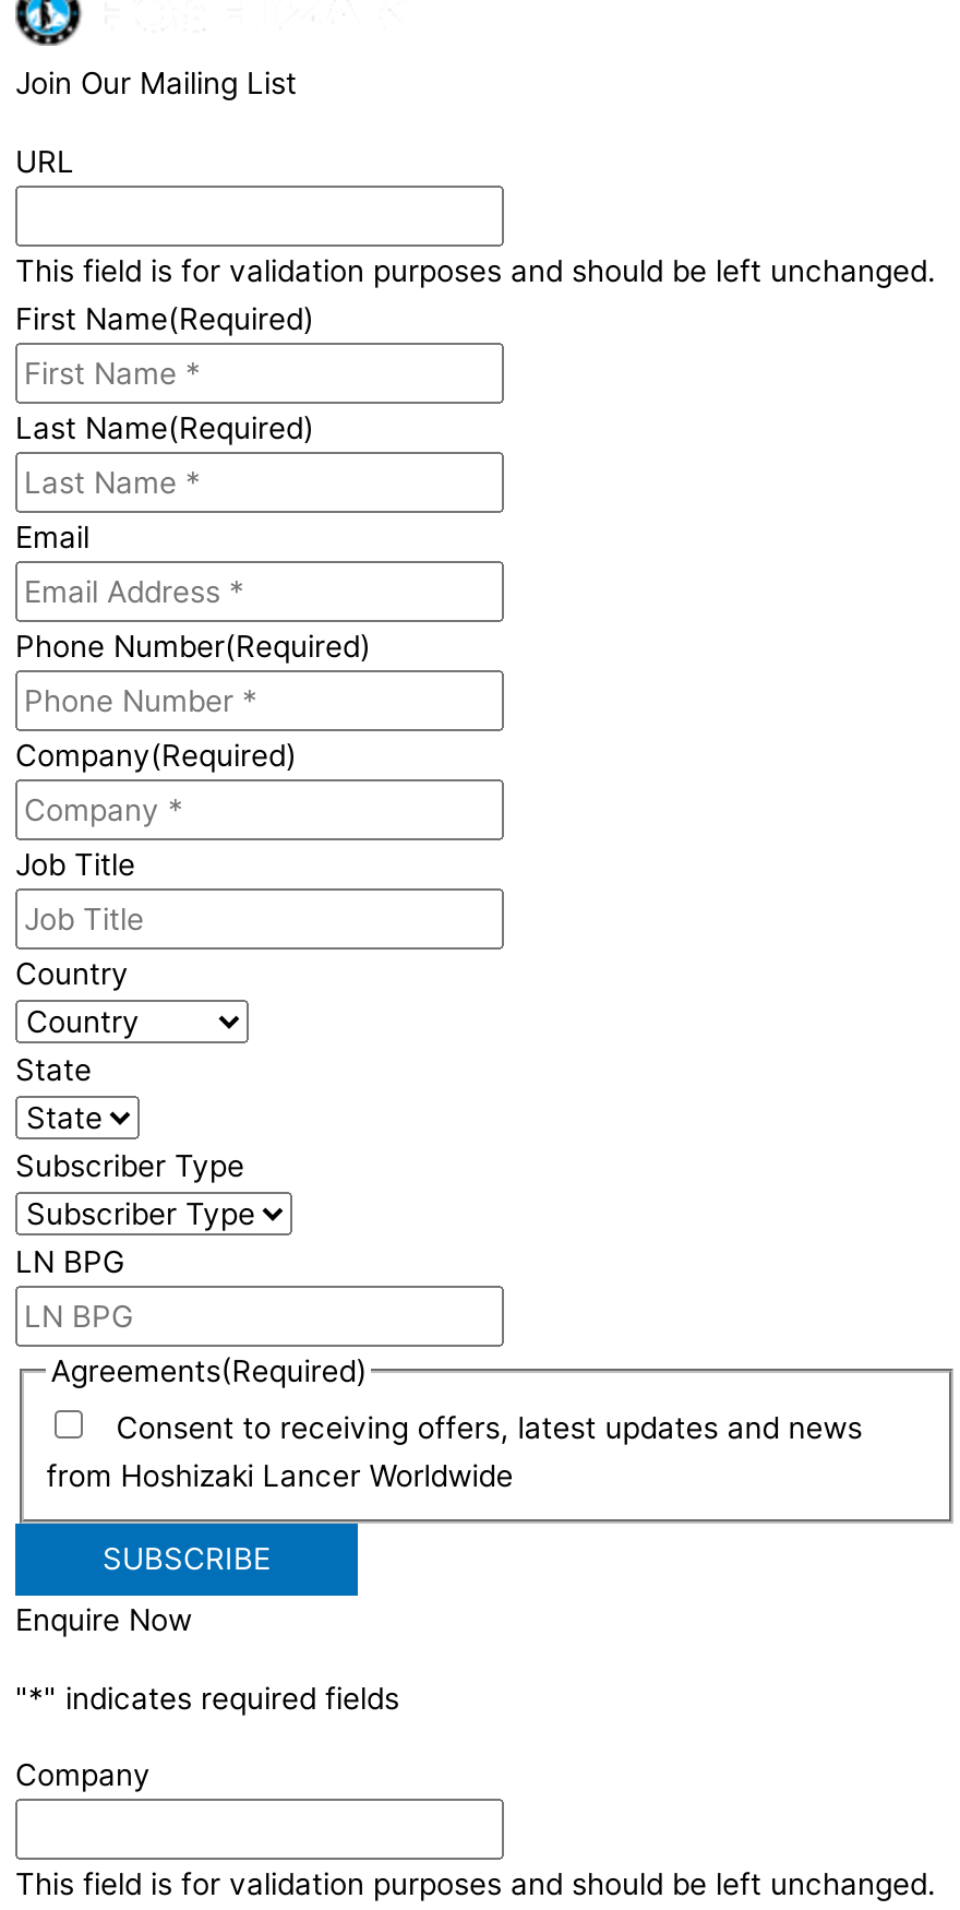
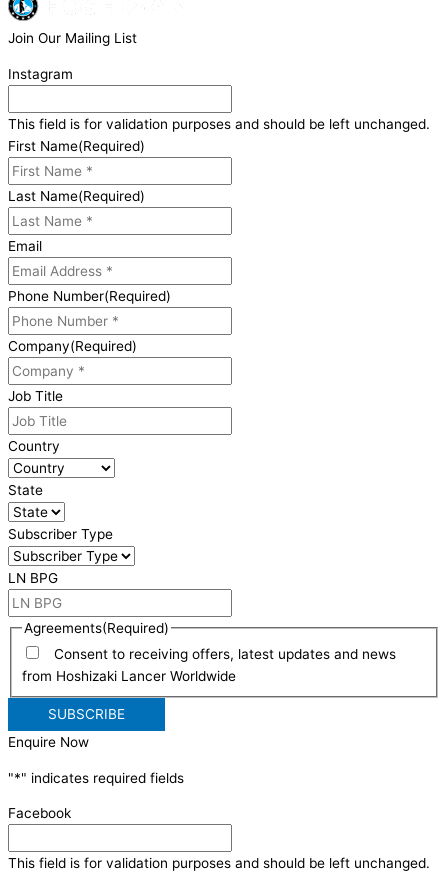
- URL
+ Instagram

- Company
+ Facebook
